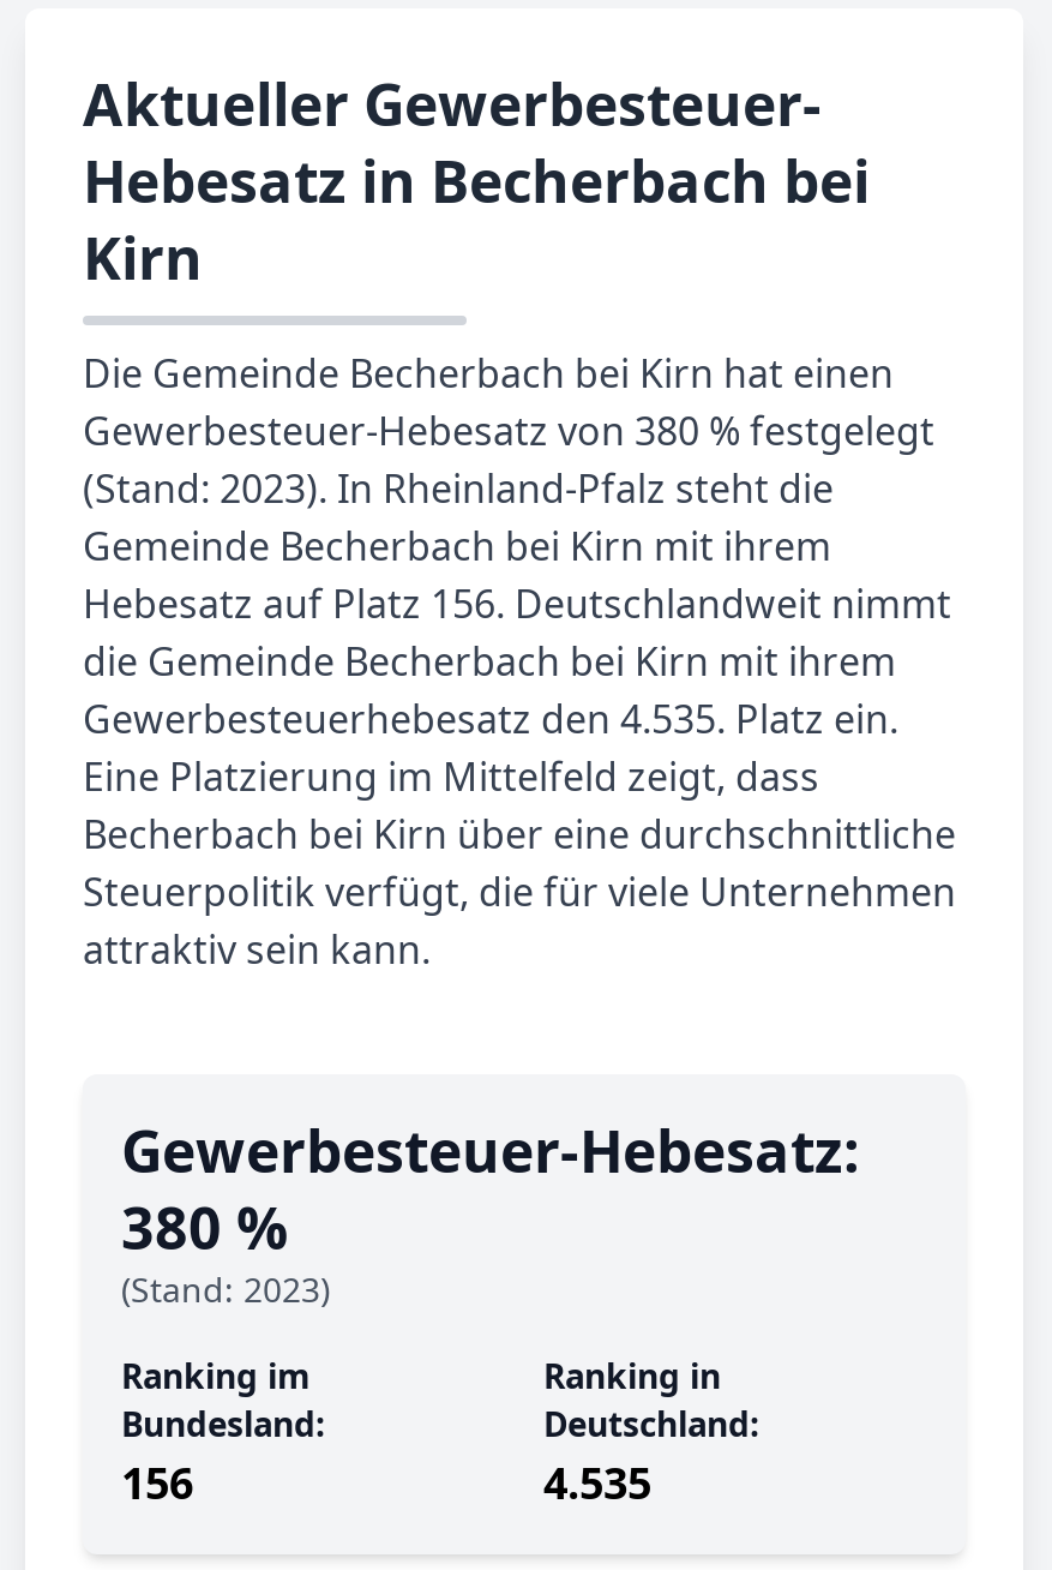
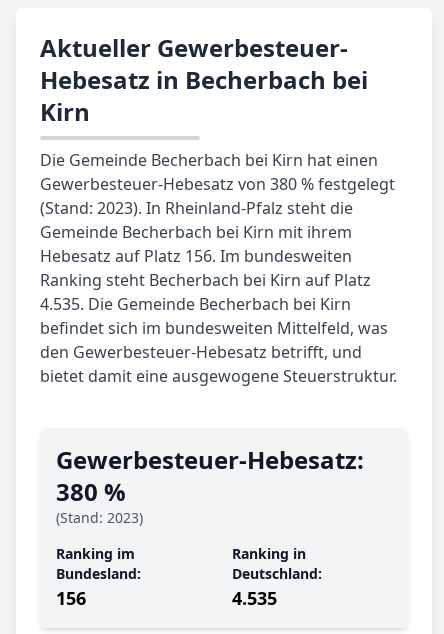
- Hebesatz auf Platz 156. Deutschlandweit nimmt
- die Gemeinde Becherbach bei Kirn mit ihrem
- Gewerbesteuerhebesatz den 4.535. Platz ein.
- Eine Platzierung im Mittelfeld zeigt, dass
- Becherbach bei Kirn über eine durchschnittliche
- Steuerpolitik verfügt, die für viele Unternehmen
- attraktiv sein kann.
+ Hebesatz auf Platz 156. Im bundesweiten
+ Ranking steht Becherbach bei Kirn auf Platz
+ 4.535. Die Gemeinde Becherbach bei Kirn
+ befindet sich im bundesweiten Mittelfeld, was
+ den Gewerbesteuer-Hebesatz betrifft, und
+ bietet damit eine ausgewogene Steuerstruktur.
